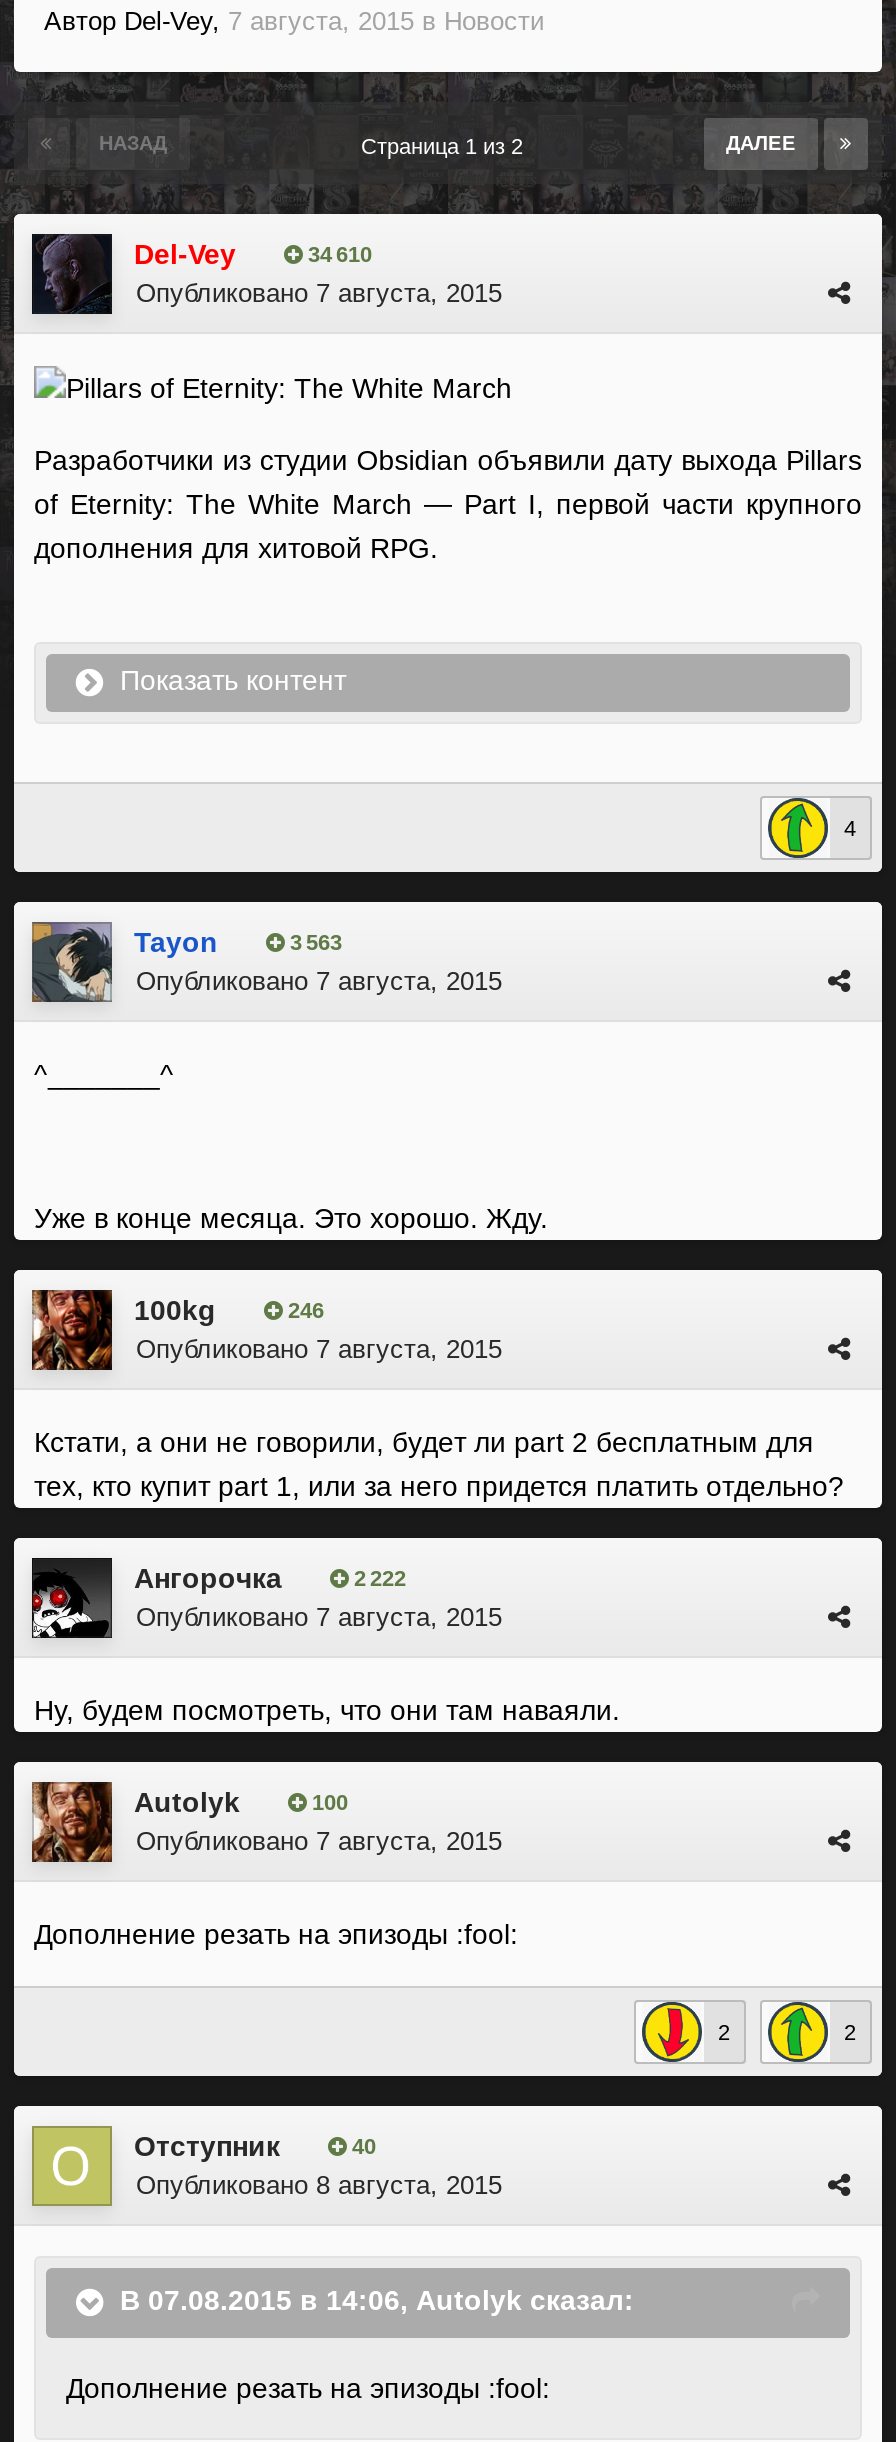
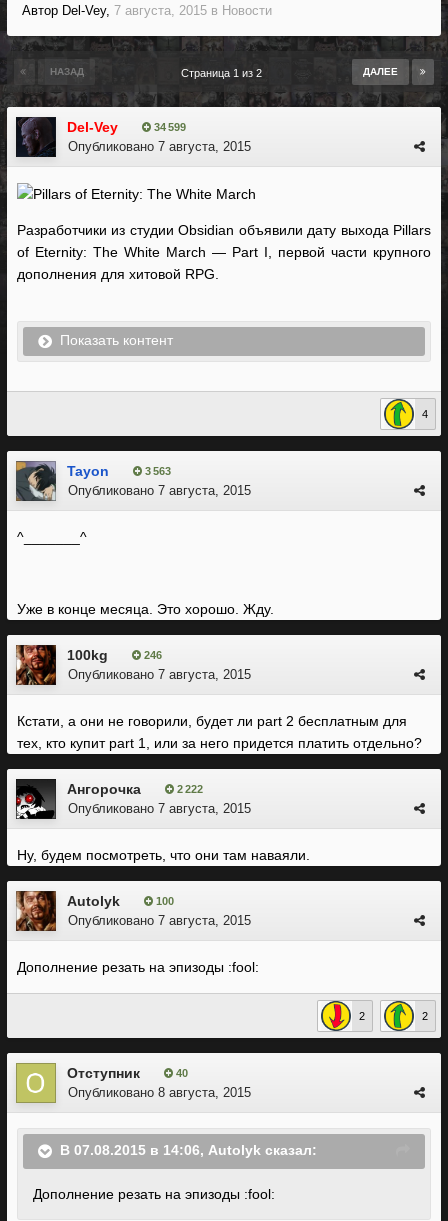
- 34 610
+ 34 599
